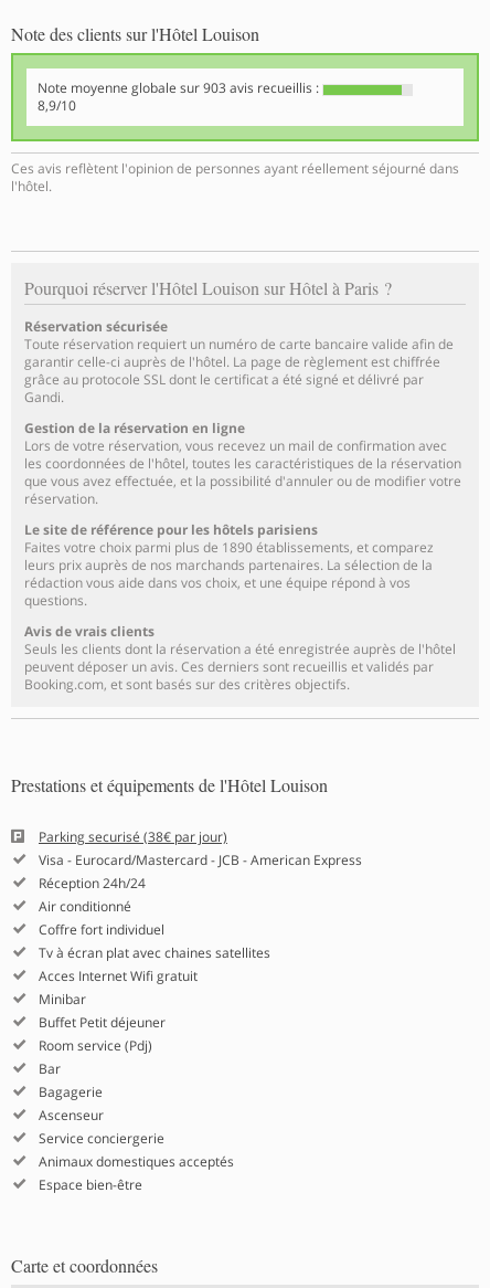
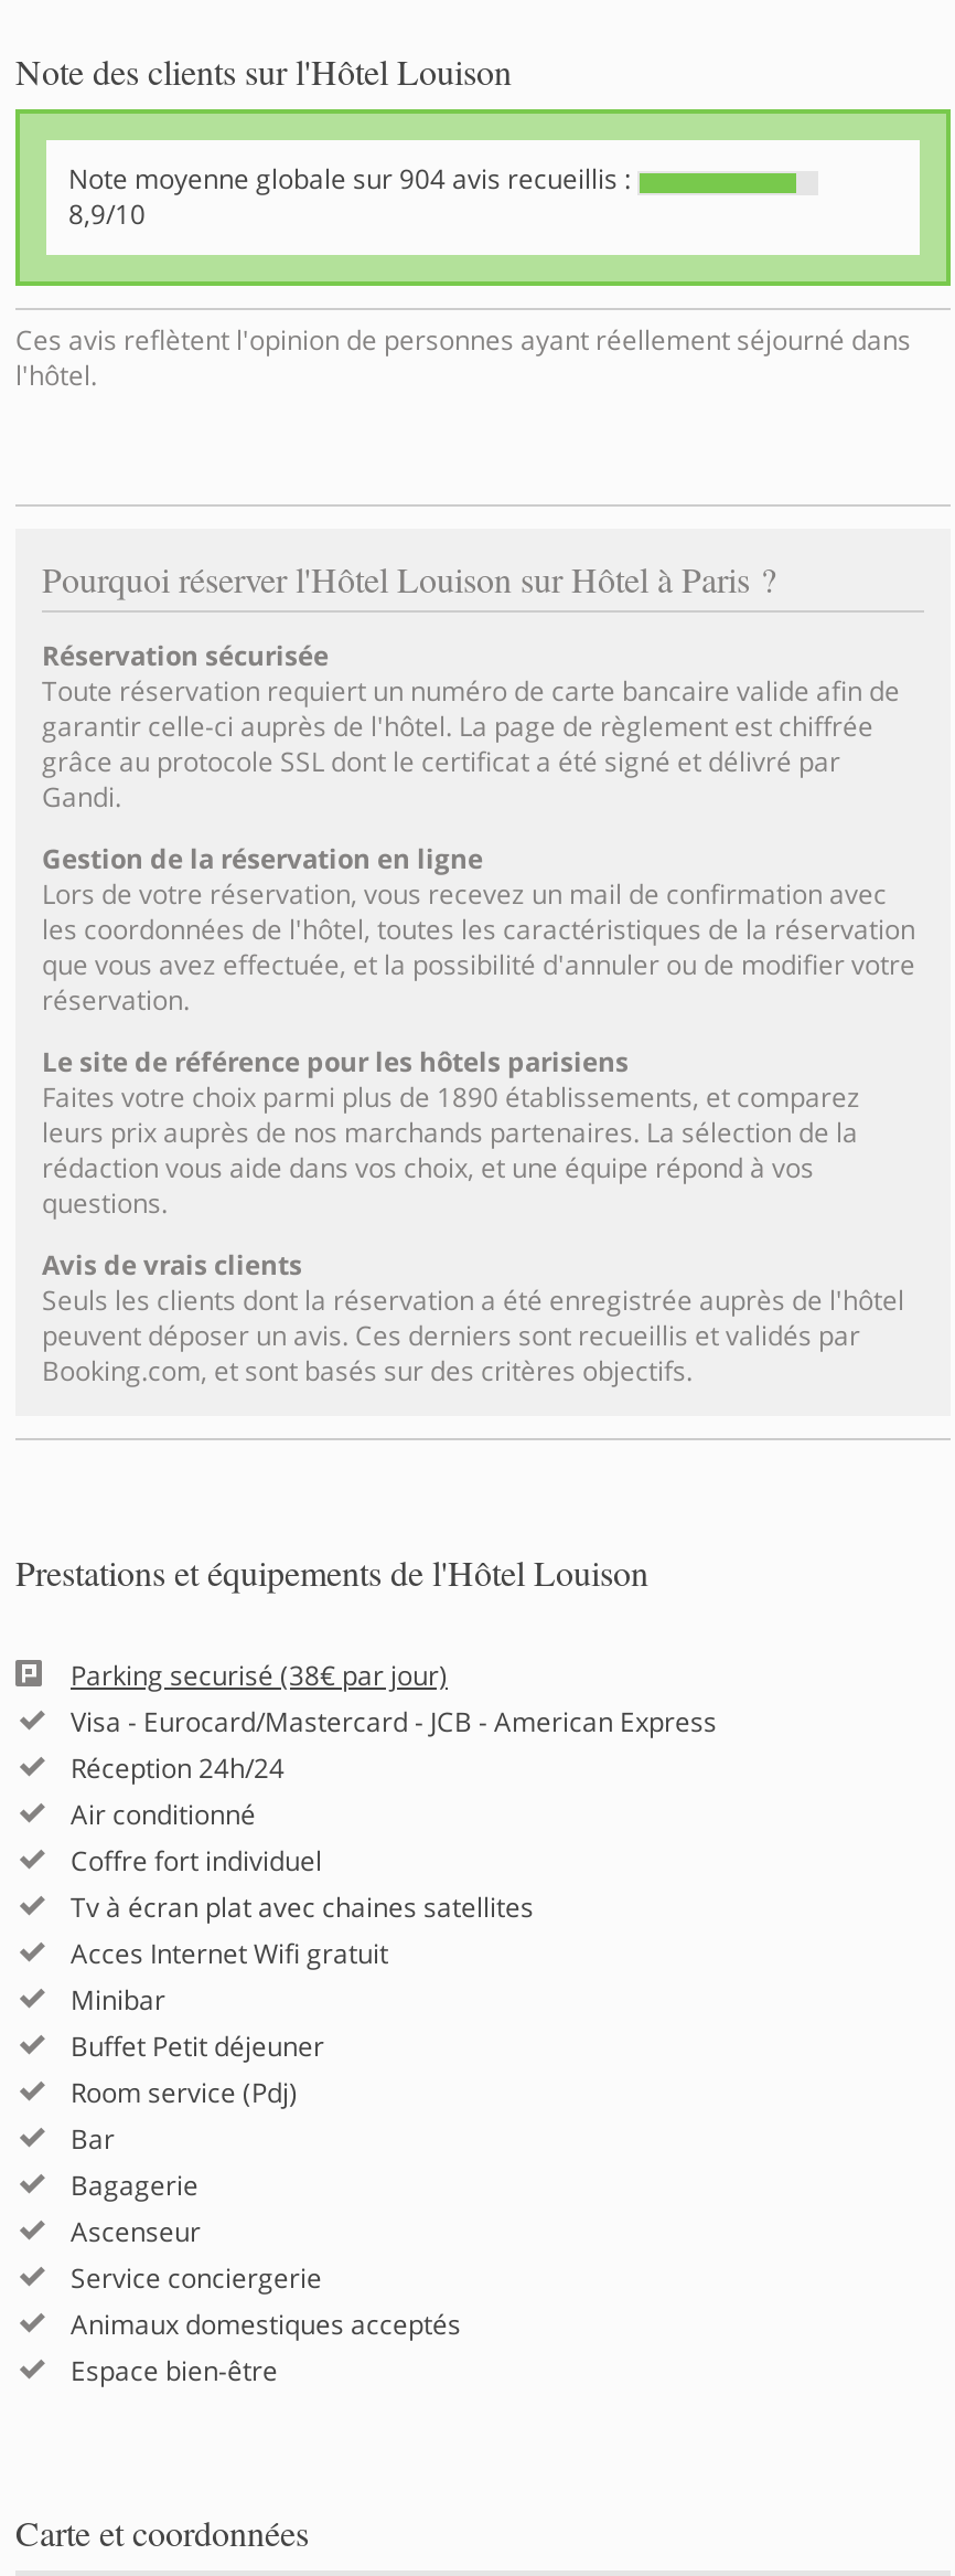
- Note moyenne globale sur 903 avis recueillis :
+ Note moyenne globale sur 904 avis recueillis :
